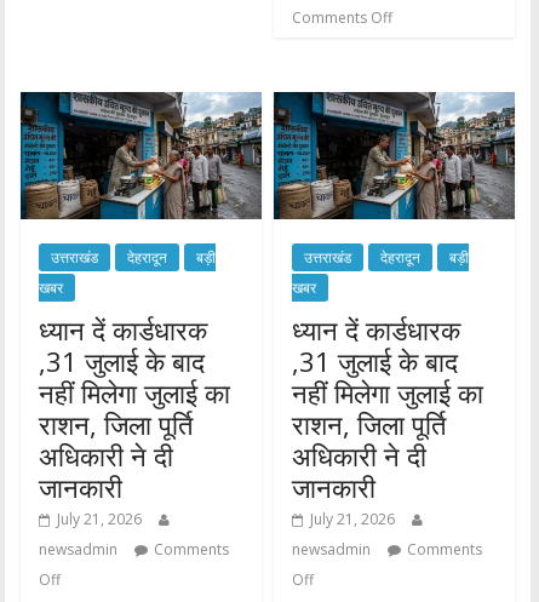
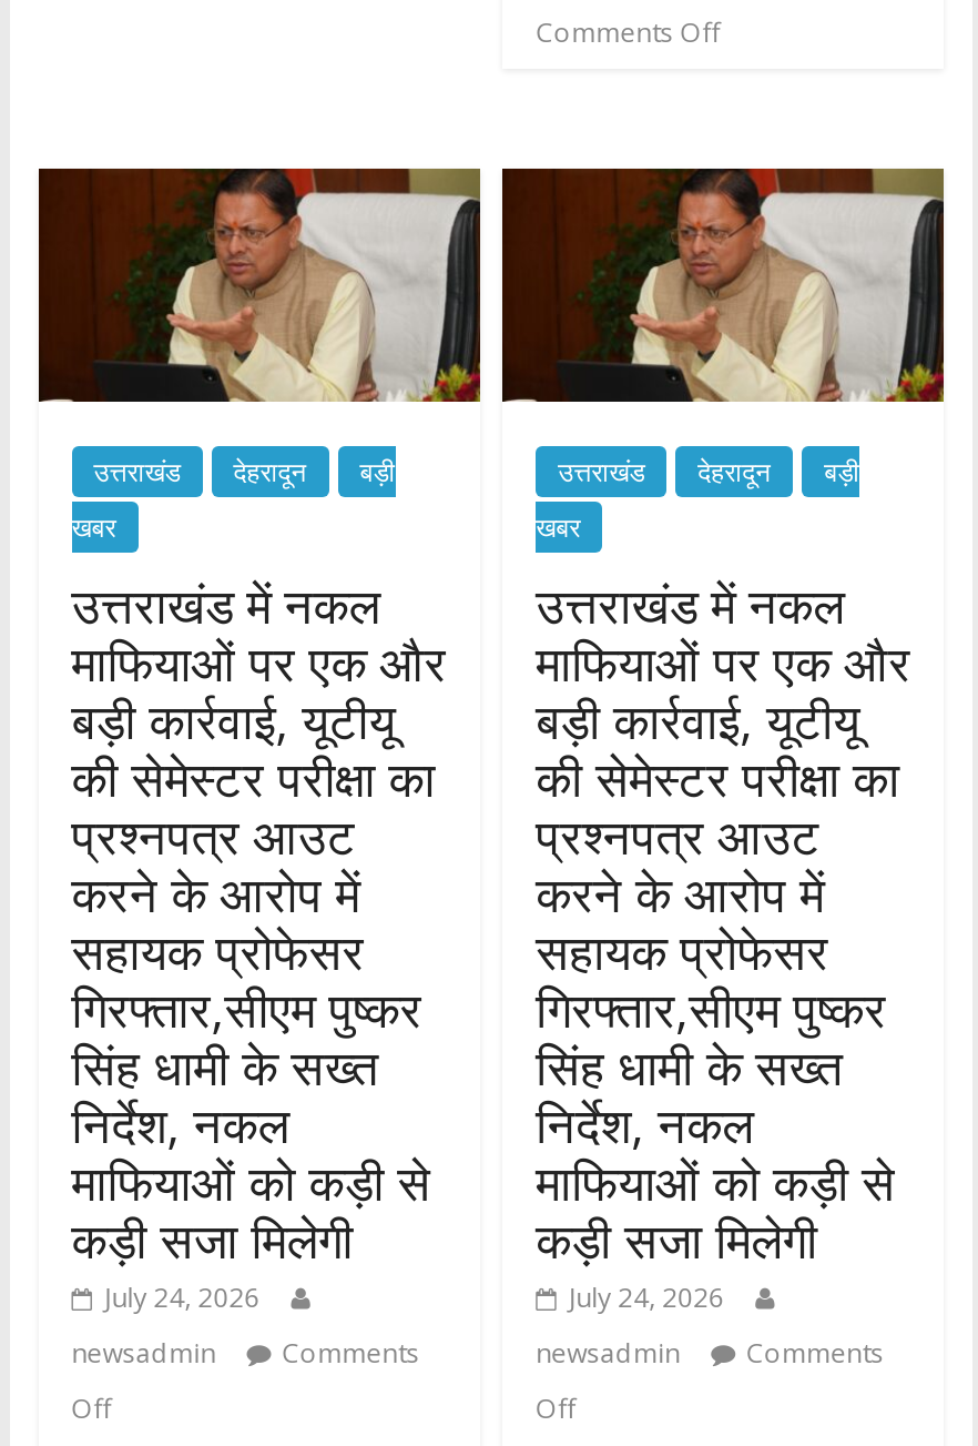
- [image]
+ [image]

- [image]
+ [image]

- ध्यान दें कार्डधारक
- ,31 जुलाई के बाद
- नहीं मिलेगा जुलाई का
- राशन, जिला पूर्ति
- अधिकारी ने दी
- जानकारी
- July 21, 2026
+ उत्तराखंड में नकल
+ माफियाओं पर एक और
+ बड़ी कार्रवाई, यूटीयू
+ की सेमेस्टर परीक्षा का
+ प्रश्नपत्र आउट
+ करने के आरोप में
+ सहायक प्रोफेसर
+ गिरफ्तार,सीएम पुष्कर
+ सिंह धामी के सख्त
+ निर्देश, नकल
+ माफियाओं को कड़ी से
+ कड़ी सजा मिलेगी
+ July 24, 2026

- ध्यान दें कार्डधारक
- ,31 जुलाई के बाद
- नहीं मिलेगा जुलाई का
- राशन, जिला पूर्ति
- अधिकारी ने दी
- जानकारी
- July 21, 2026
+ उत्तराखंड में नकल
+ माफियाओं पर एक और
+ बड़ी कार्रवाई, यूटीयू
+ की सेमेस्टर परीक्षा का
+ प्रश्नपत्र आउट
+ करने के आरोप में
+ सहायक प्रोफेसर
+ गिरफ्तार,सीएम पुष्कर
+ सिंह धामी के सख्त
+ निर्देश, नकल
+ माफियाओं को कड़ी से
+ कड़ी सजा मिलेगी
+ July 24, 2026
